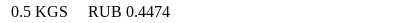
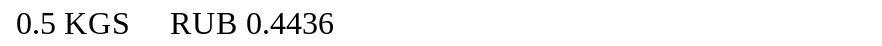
- 0.5 KGS RUB 0.4474
+ 0.5 KGS RUB 0.4436
